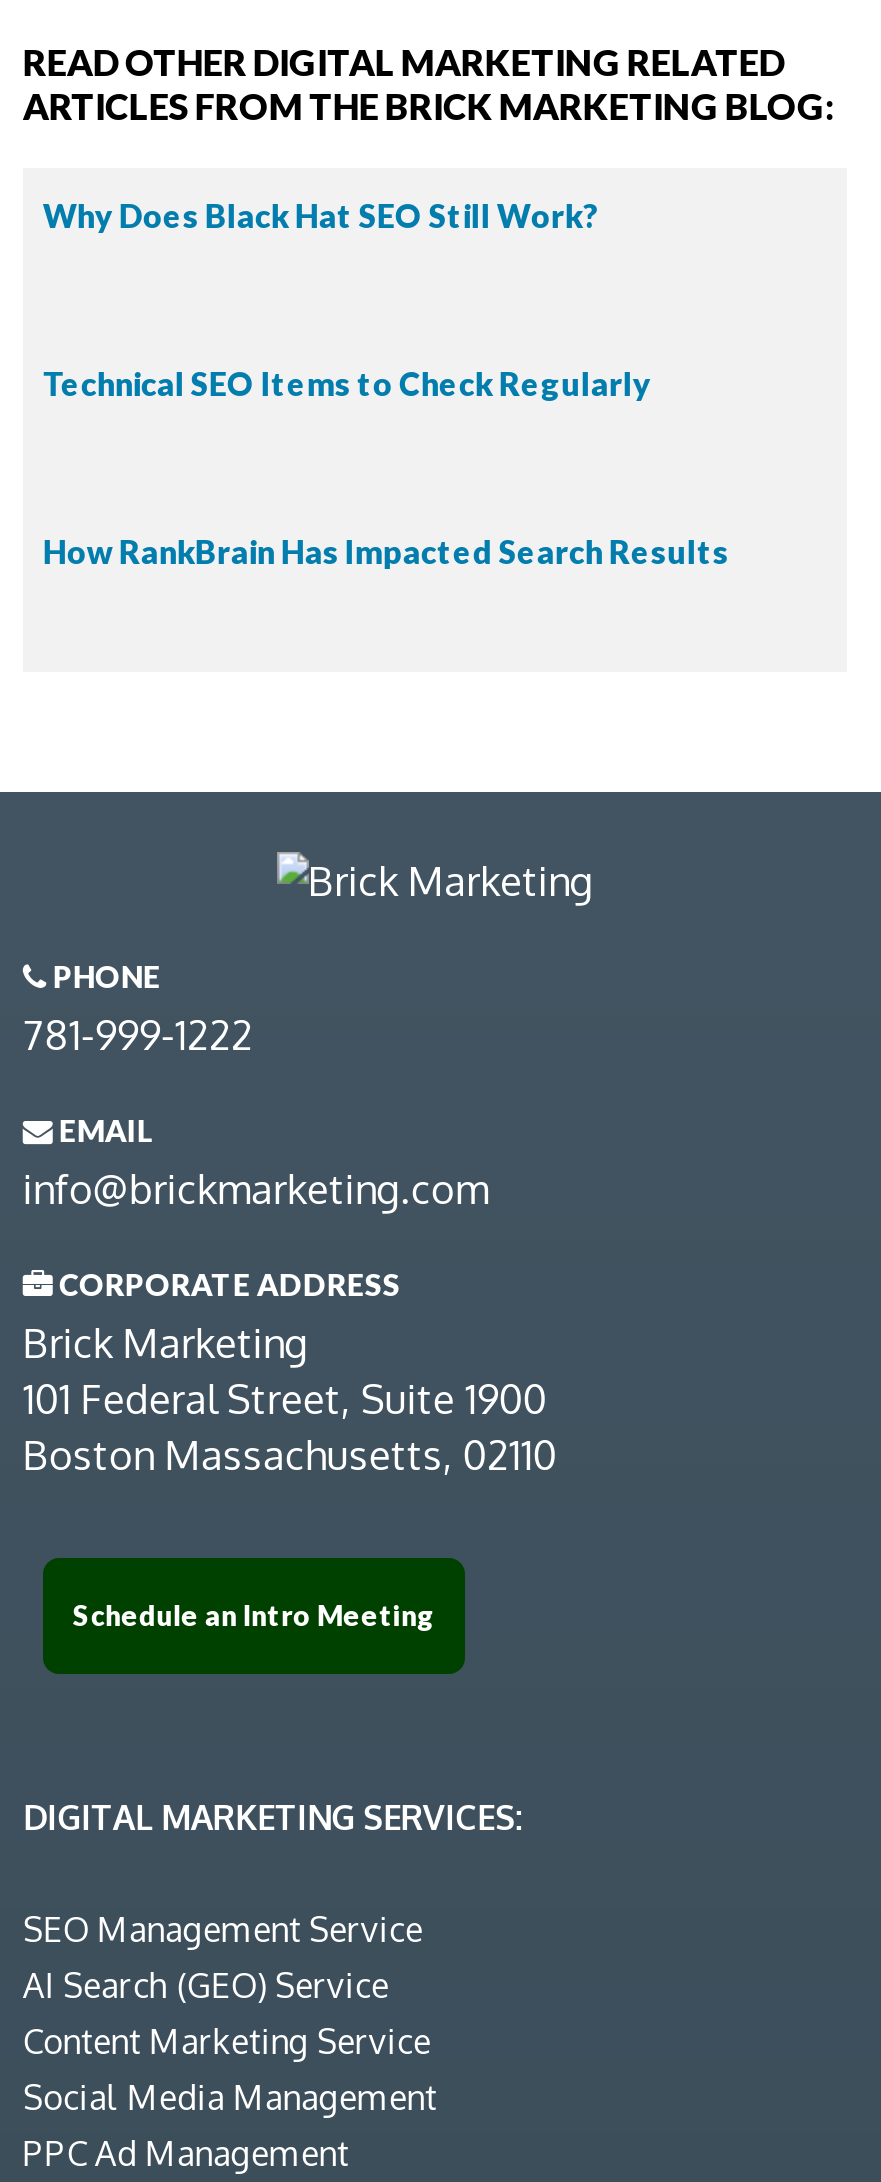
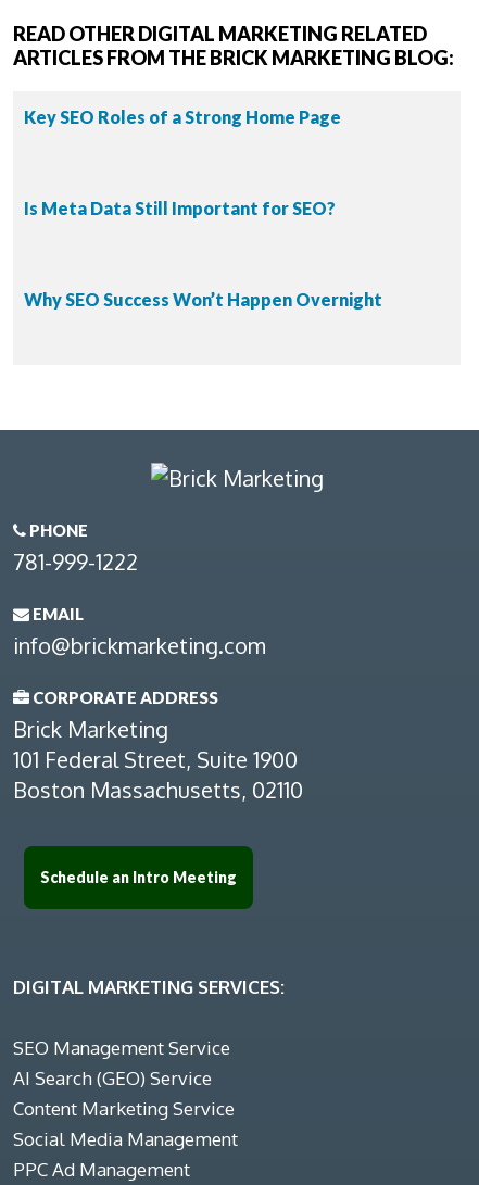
- Why Does Black Hat SEO Still Work?
+ Key SEO Roles of a Strong Home Page

- Technical SEO Items to Check Regularly
+ Is Meta Data Still Important for SEO?

- How RankBrain Has Impacted Search Results
+ Why SEO Success Won’t Happen Overnight
